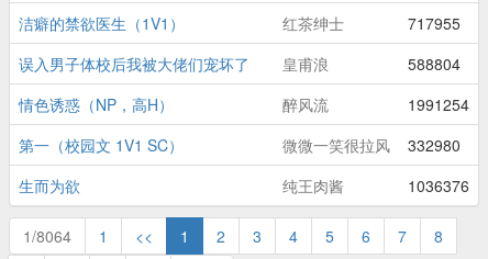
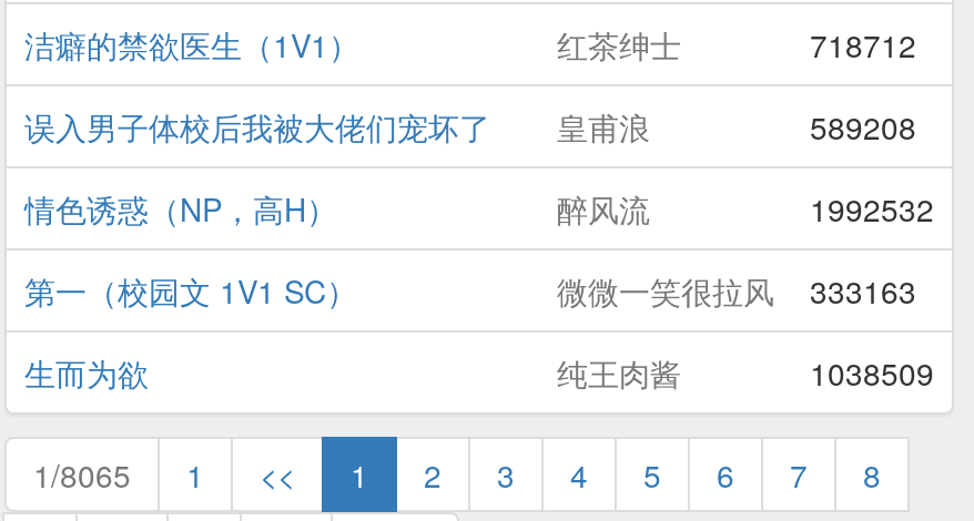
- 717955
+ 718712

- 588804
+ 589208

- 1991254
+ 1992532

- 微微一笑很拉风 332980
+ 微微一笑很拉风 333163

- 1036376
+ 1038509

- 1/8064
+ 1/8065
